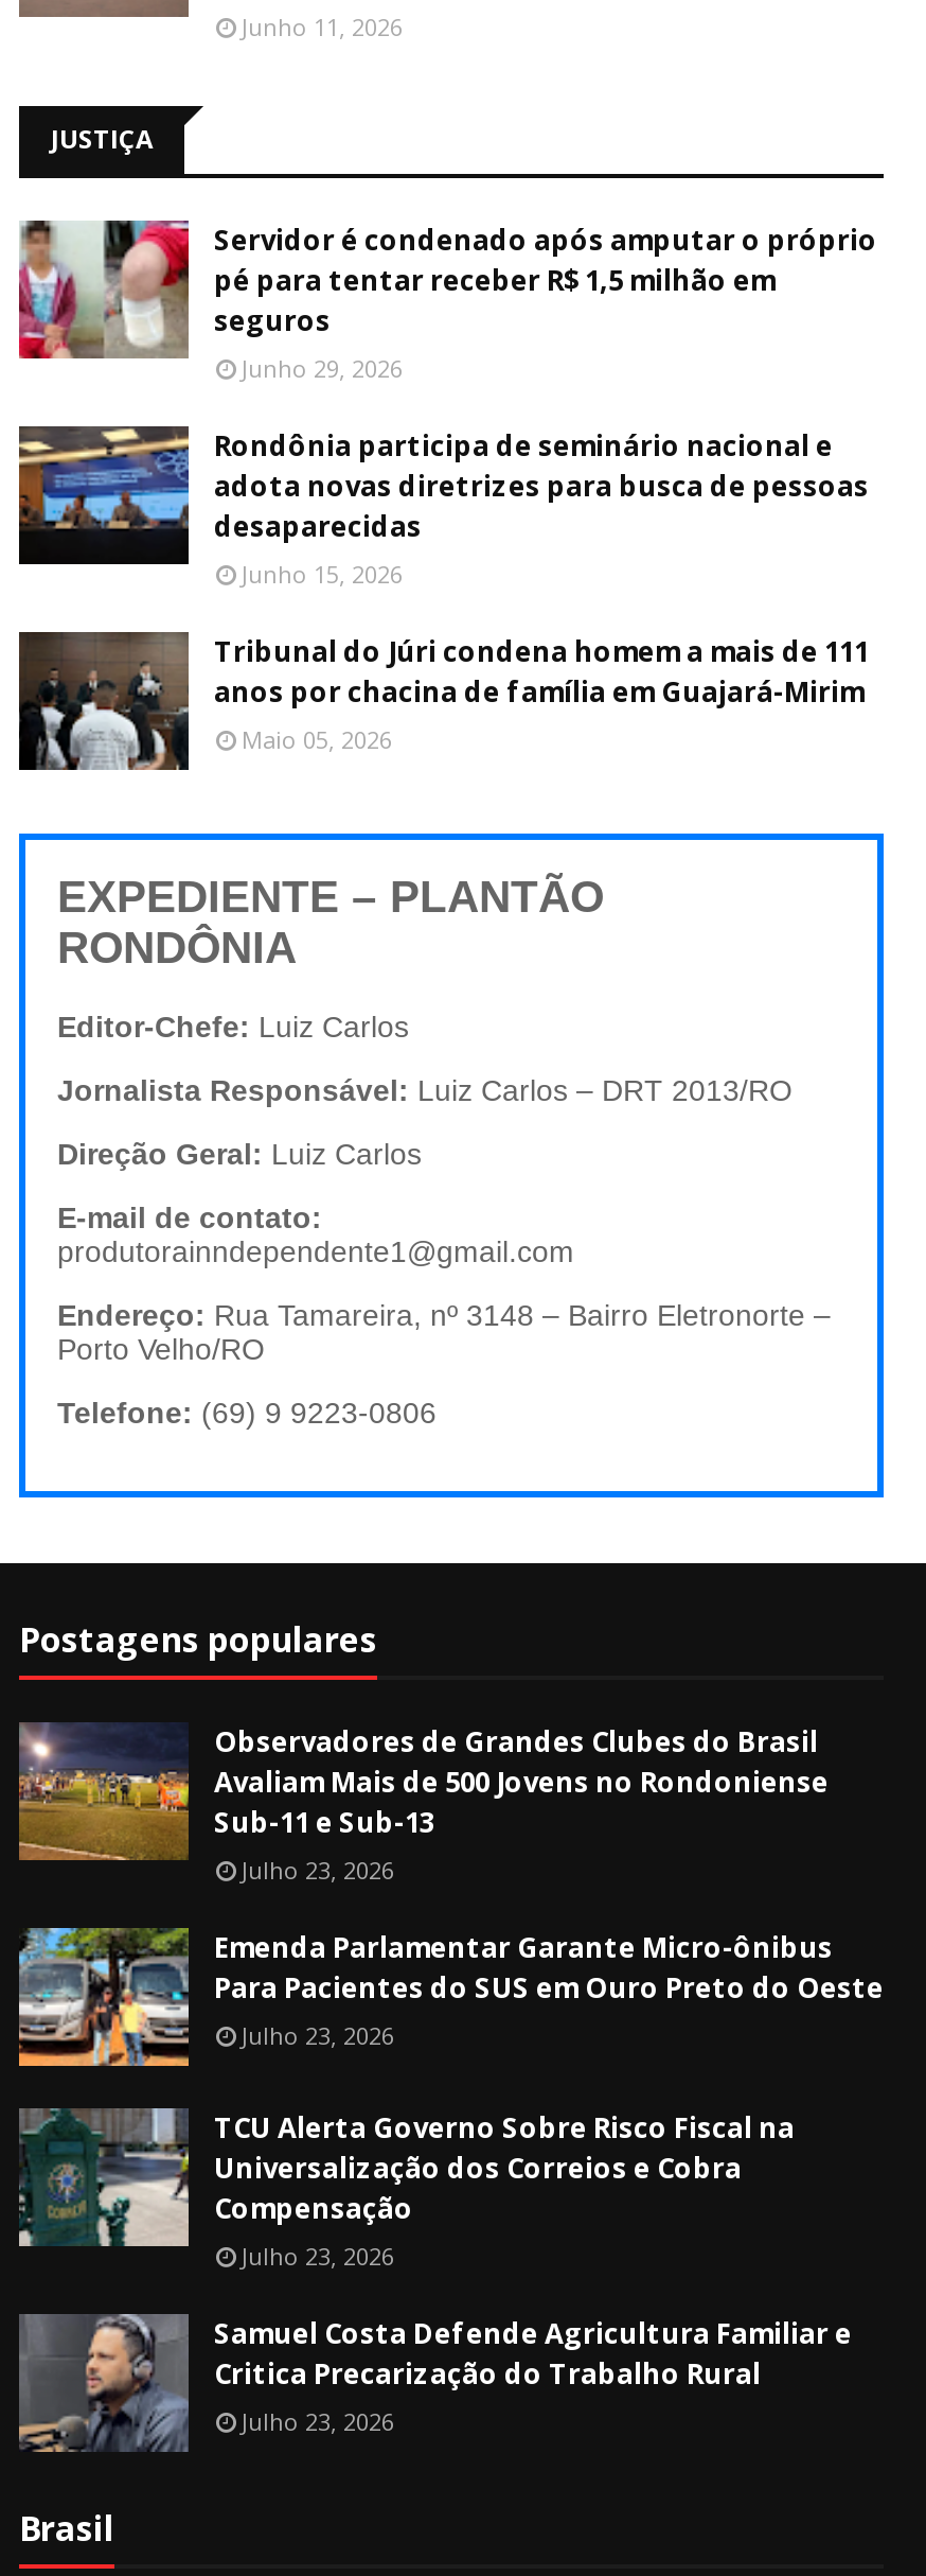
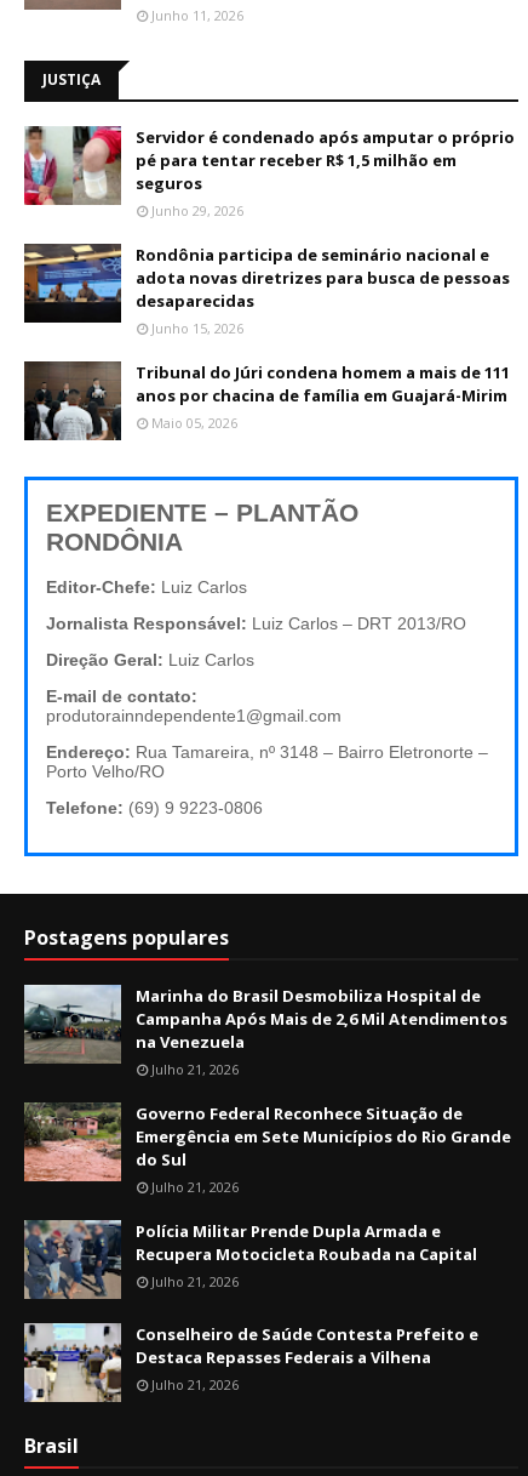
- [image]
- Observadores de Grandes Clubes do Brasil
- Avaliam Mais de 500 Jovens no Rondoniense
- Sub-11 e Sub-13
- Julho 23, 2026
+ [image]
+ Marinha do Brasil Desmobiliza Hospital de
+ Campanha Após Mais de 2,6 Mil Atendimentos
+ na Venezuela
+ Julho 21, 2026

- [image]
- Emenda Parlamentar Garante Micro-ônibus
- Para Pacientes do SUS em Ouro Preto do Oeste
- Julho 23, 2026
+ [image]
+ Governo Federal Reconhece Situação de
+ Emergência em Sete Municípios do Rio Grande
+ do Sul
+ Julho 21, 2026

- [image]
- TCU Alerta Governo Sobre Risco Fiscal na
- Universalização dos Correios e Cobra
- Compensação
- Julho 23, 2026
+ [image]
+ Polícia Militar Prende Dupla Armada e
+ Recupera Motocicleta Roubada na Capital
+ Julho 21, 2026

- [image]
- Samuel Costa Defende Agricultura Familiar e
- Critica Precarização do Trabalho Rural
- Julho 23, 2026
+ [image]
+ Conselheiro de Saúde Contesta Prefeito e
+ Destaca Repasses Federais a Vilhena
+ Julho 21, 2026
